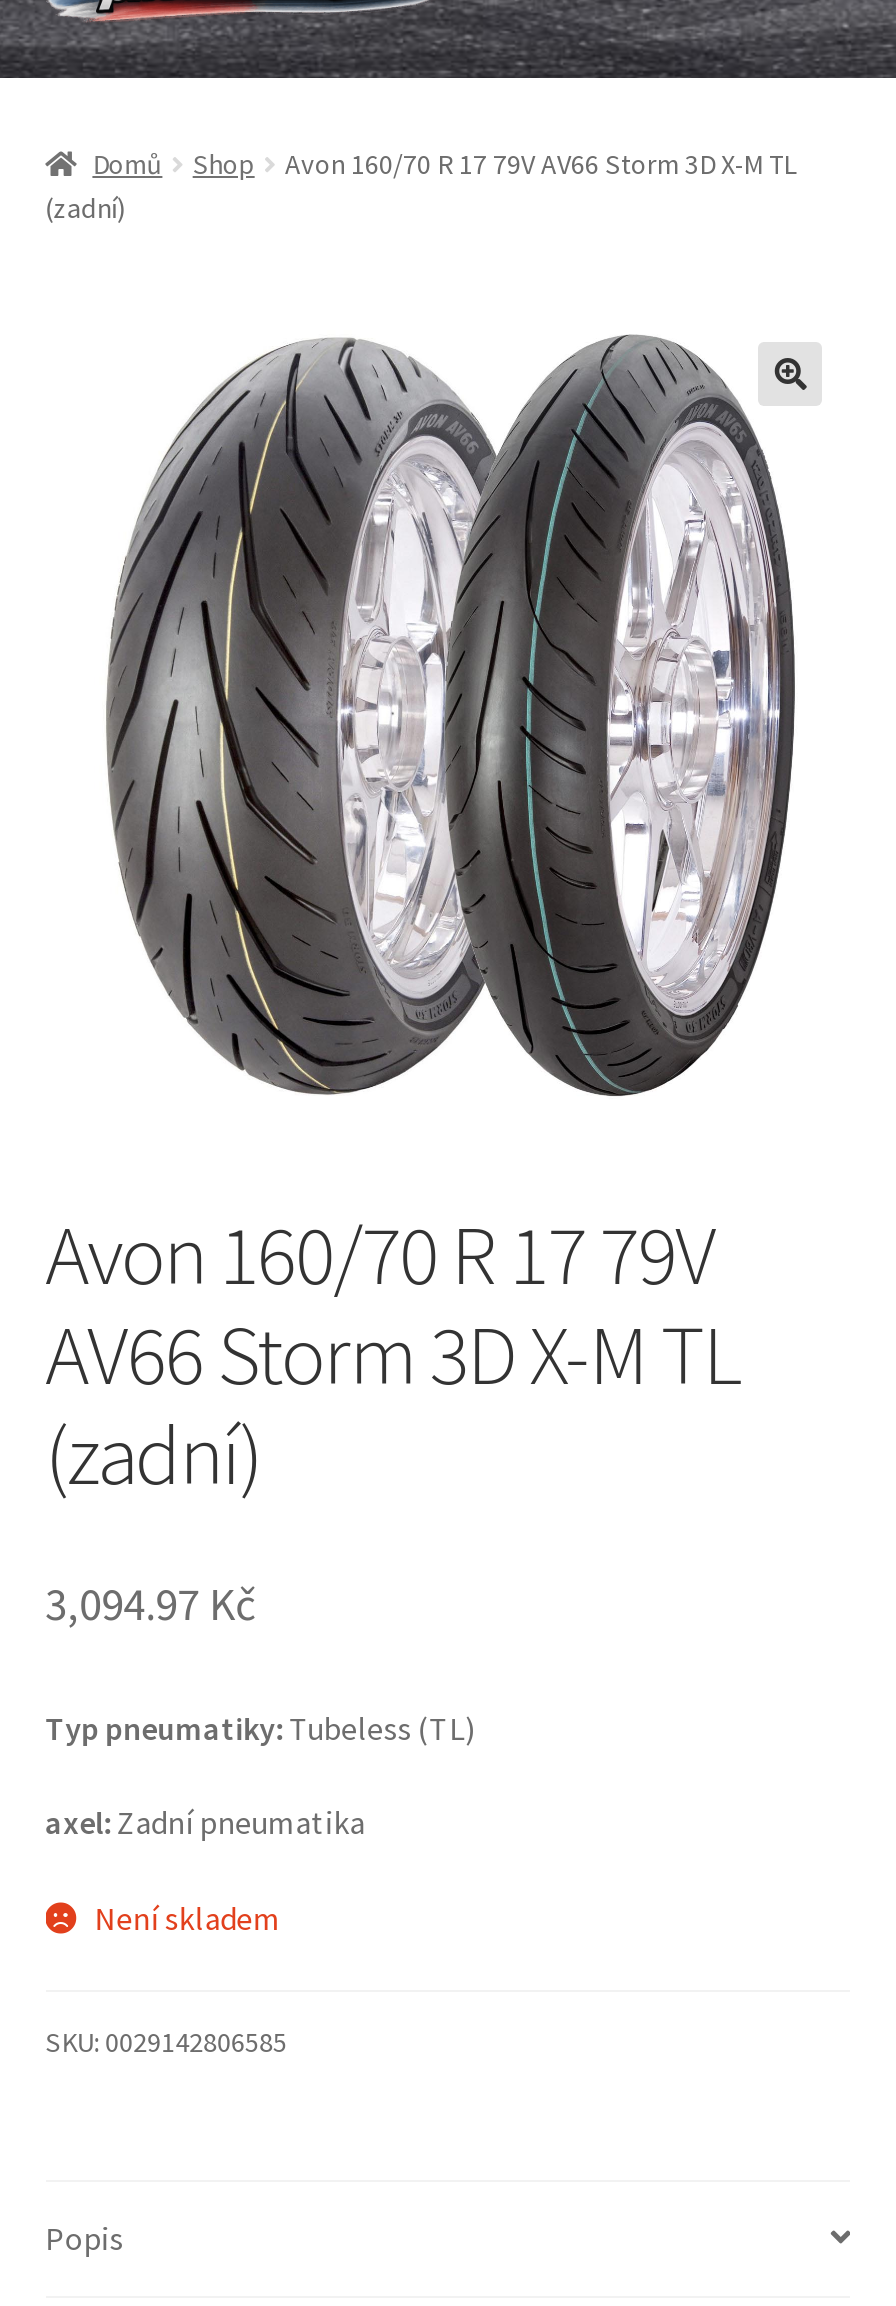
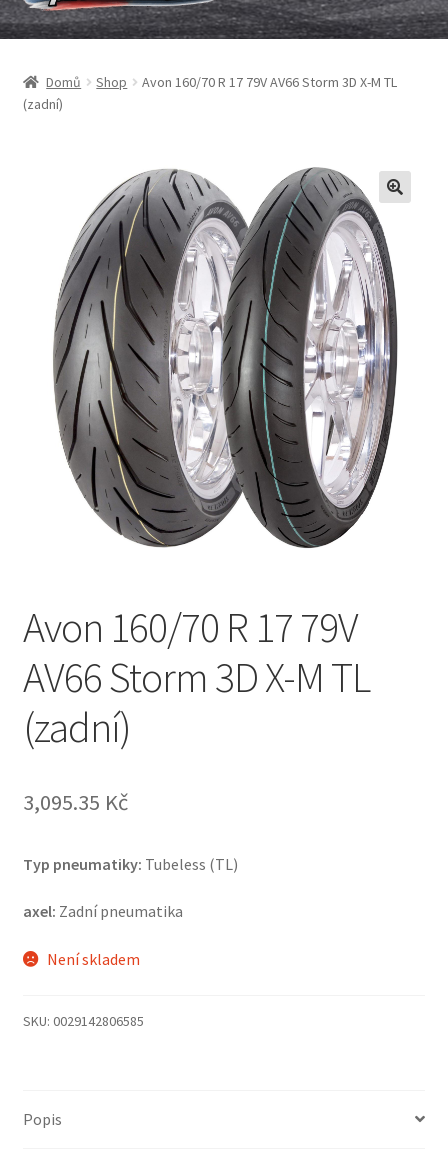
- 3,094.97 Kč
+ 3,095.35 Kč
